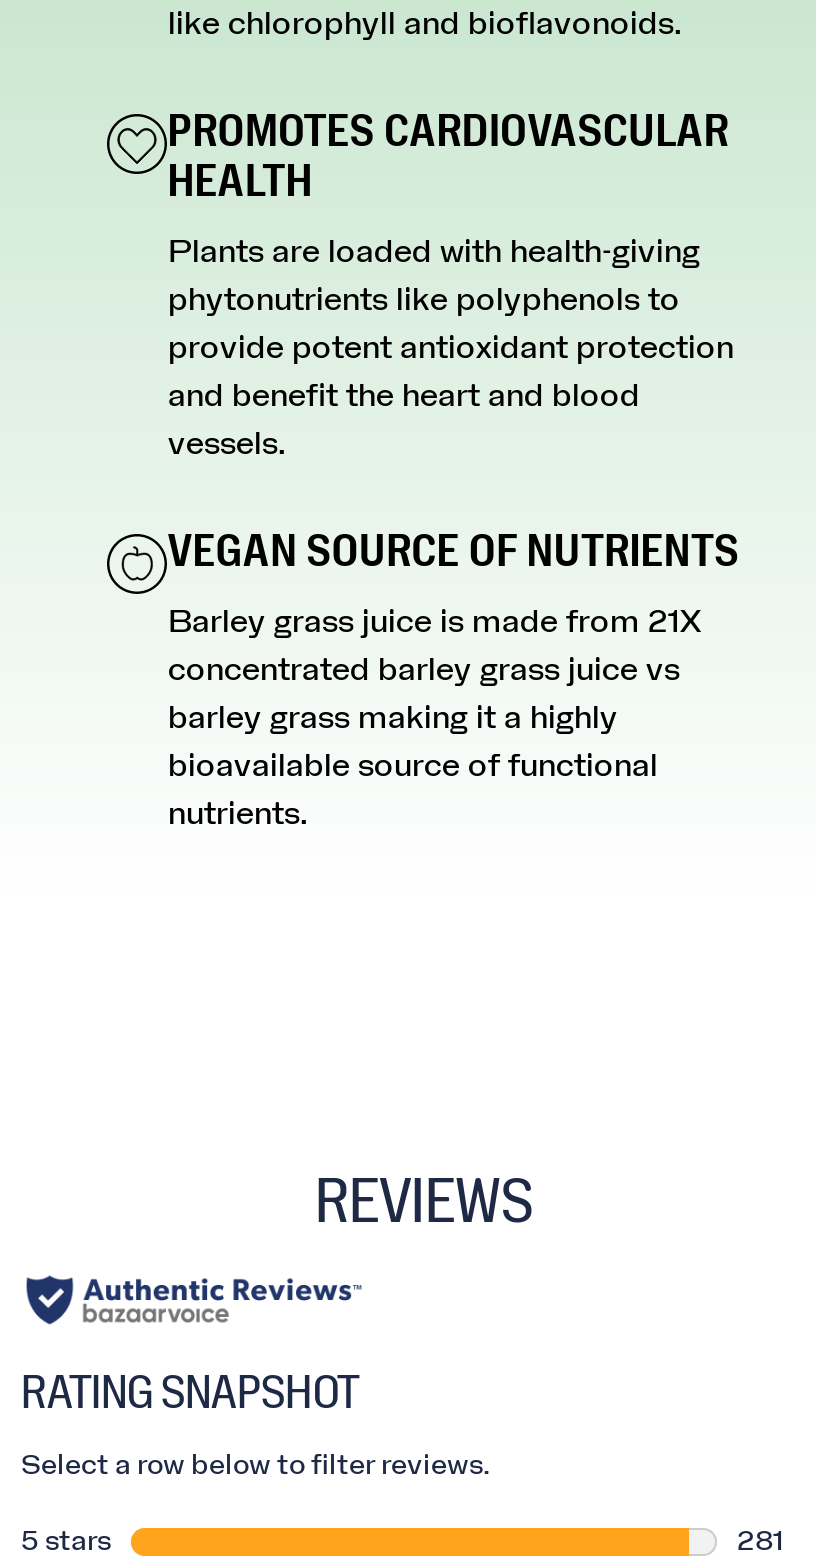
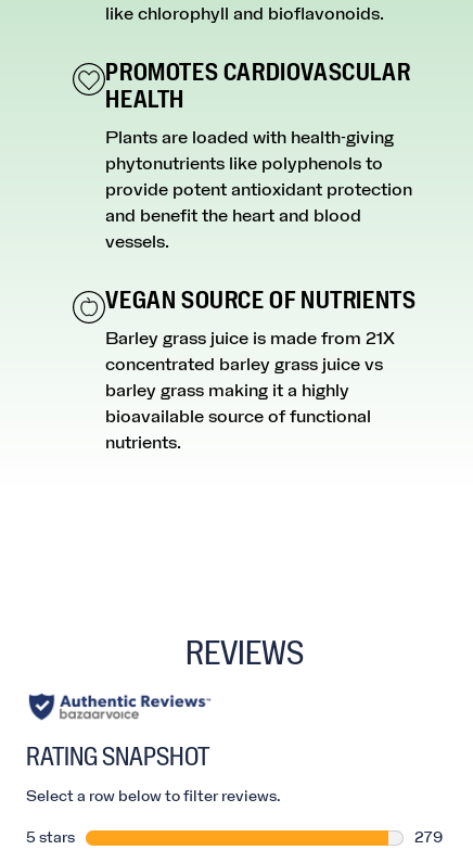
- 281
+ 279
